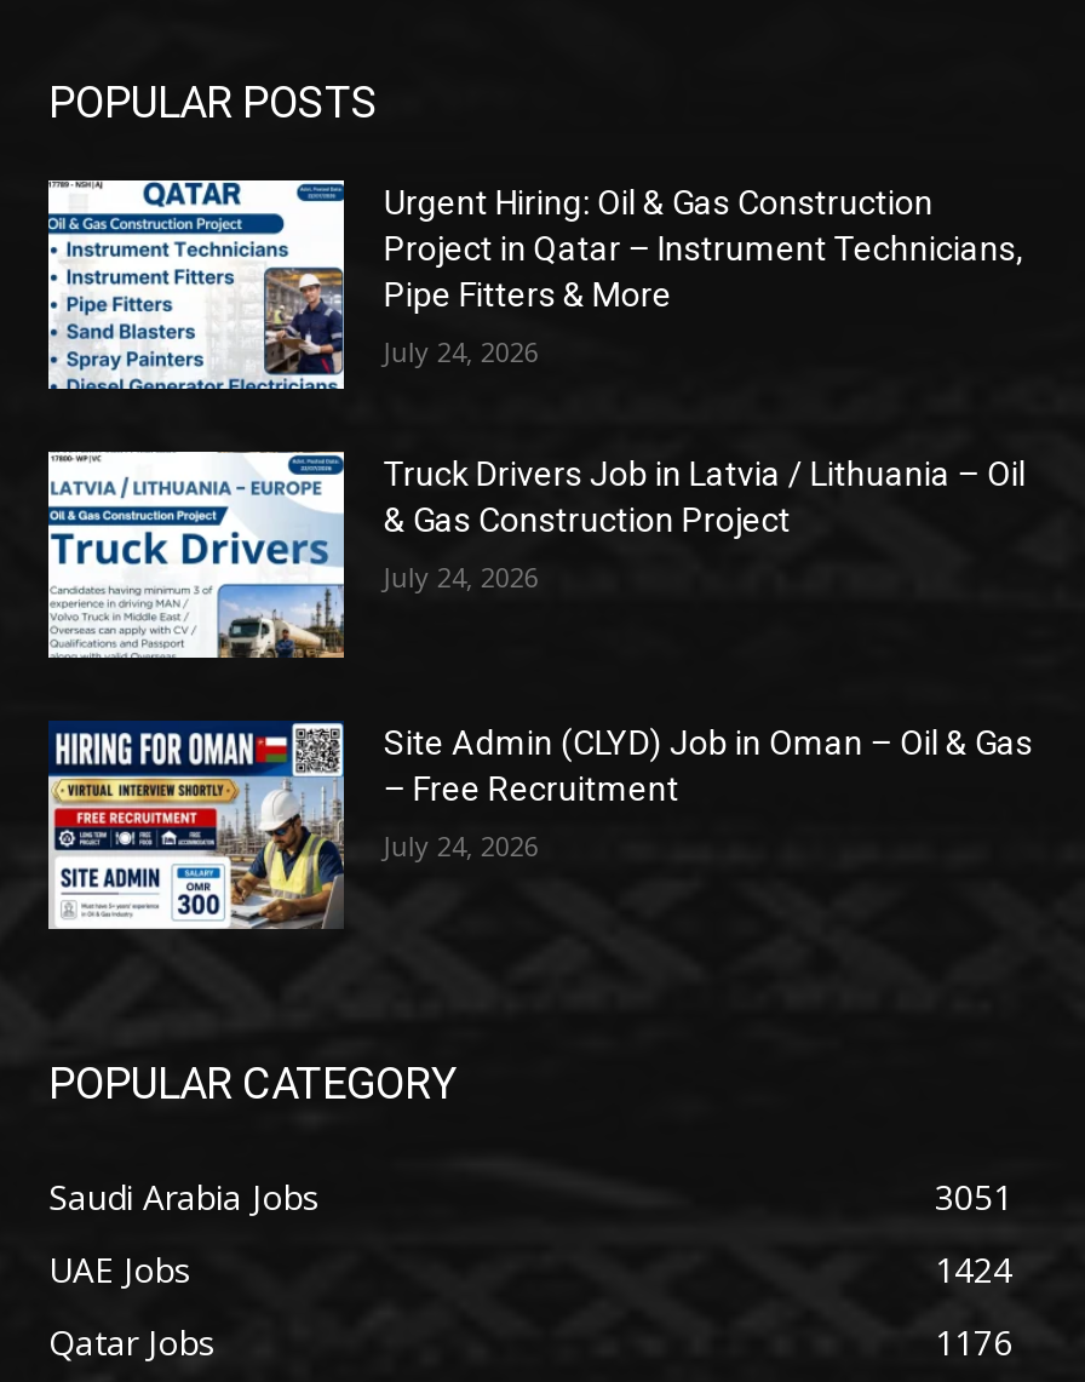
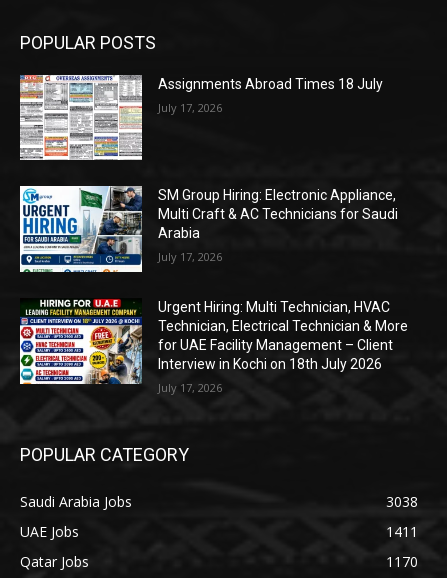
- [image]
- Urgent Hiring: Oil & Gas Construction
- Project in Qatar – Instrument Technicians,
- Pipe Fitters & More
+ [image]
+ Assignments Abroad Times 18 July

- July 24, 2026
+ July 17, 2026

- [image]
- Truck Drivers Job in Latvia / Lithuania – Oil
- & Gas Construction Project
+ [image]
+ SM Group Hiring: Electronic Appliance,
+ Multi Craft & AC Technicians for Saudi
+ Arabia

- July 24, 2026
+ July 17, 2026

- [image]
- Site Admin (CLYD) Job in Oman – Oil & Gas
- – Free Recruitment
+ [image]
+ Urgent Hiring: Multi Technician, HVAC
+ Technician, Electrical Technician & More
+ for UAE Facility Management – Client
+ Interview in Kochi on 18th July 2026

- July 24, 2026
+ July 17, 2026

- 3051
+ 3038

- 1424
+ 1411

- 1176
+ 1170
